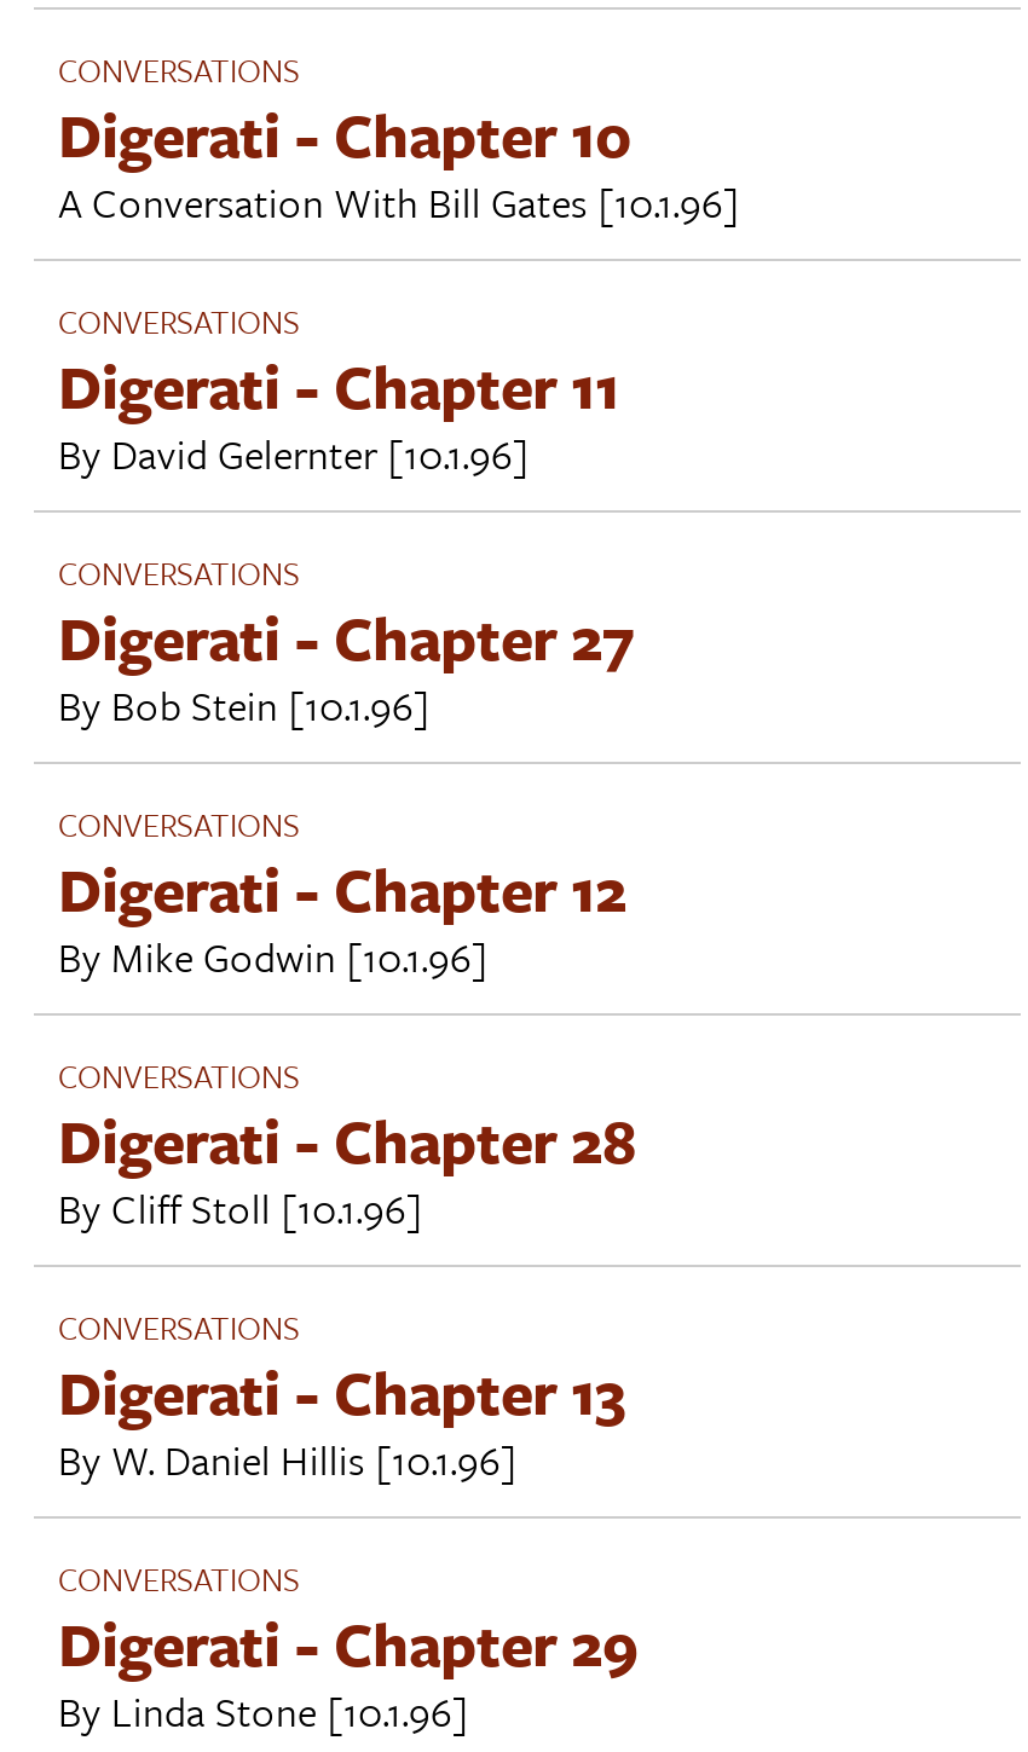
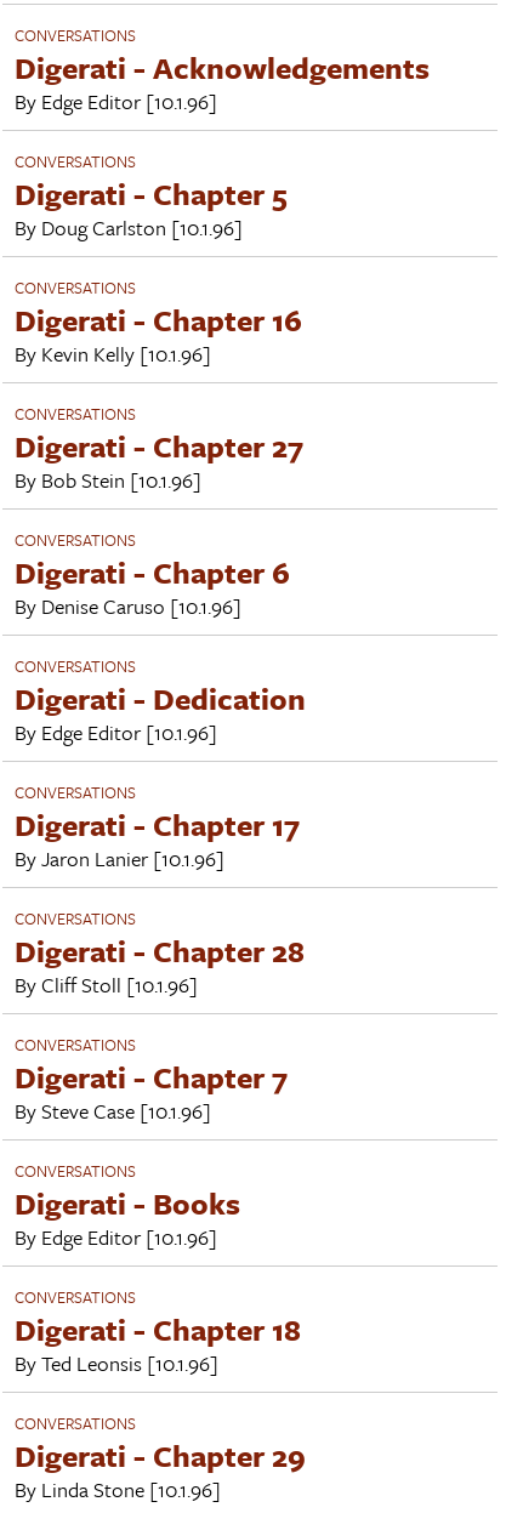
- Digerati - Chapter 10
- A Conversation With Bill Gates [10.1.96]
+ Digerati - Acknowledgements
+ By Edge Editor [10.1.96]

- Digerati - Chapter 11
- By David Gelernter [10.1.96]
+ Digerati - Chapter 5
+ By Doug Carlston [10.1.96]
+ CONVERSATIONS
+ Digerati - Chapter 16
+ By Kevin Kelly [10.1.96]

- Digerati - Chapter 12
- By Mike Godwin [10.1.96]
+ Digerati - Chapter 6
+ By Denise Caruso [10.1.96]
+ CONVERSATIONS
+ Digerati - Dedication
+ By Edge Editor [10.1.96]
+ CONVERSATIONS
+ Digerati - Chapter 17
+ ByJaron Lanier [10.1.96]

- Digerati - Chapter 13
- By W. Daniel Hillis [10.1.96]
+ Digerati - Chapter 7
+ By Steve Case [10.1.96]
+ CONVERSATIONS
+ Digerati - Books
+ By Edge Editor [10.1.96]
+ CONVERSATIONS
+ Digerati - Chapter 18
+ ByTed Leonsis [10.1.96]
